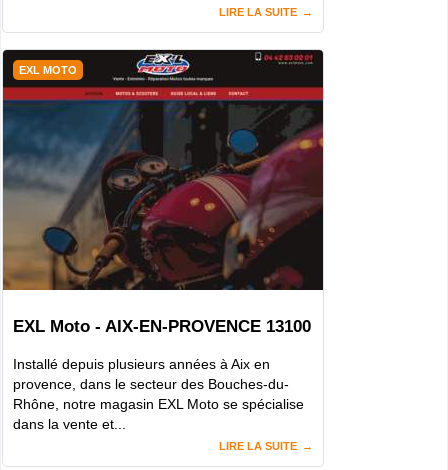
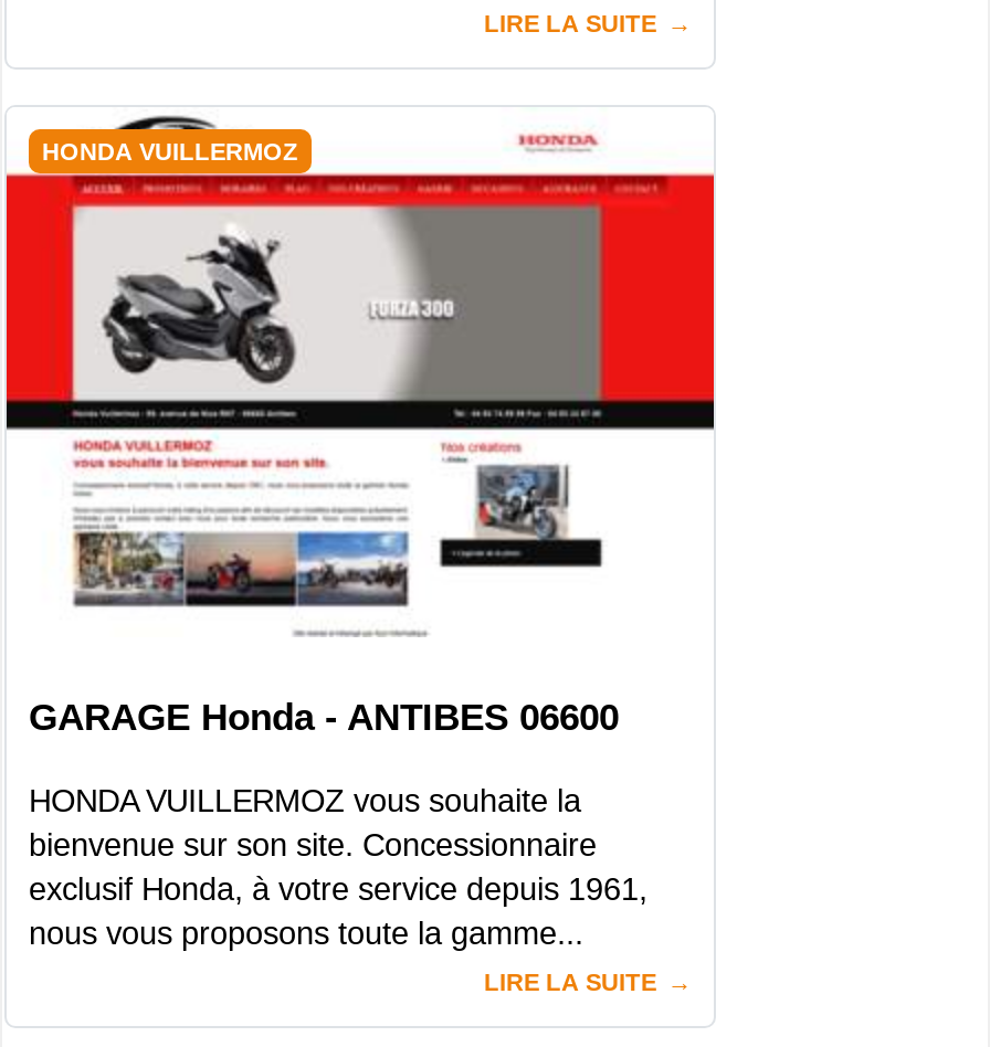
- [image]
- EXL MOTO
+ [image]
+ HONDA VUILLERMOZ

- EXL Moto - AIX-EN-PROVENCE 13100
+ GARAGE Honda - ANTIBES 06600

- Installé depuis plusieurs années à Aix en
- provence, dans le secteur des Bouches-du-
- Rhône, notre magasin EXL Moto se spécialise
- dans la vente et...
+ HONDA VUILLERMOZ vous souhaite la
+ bienvenue sur son site. Concessionnaire
+ exclusif Honda, à votre service depuis 1961,
+ nous vous proposons toute la gamme...
